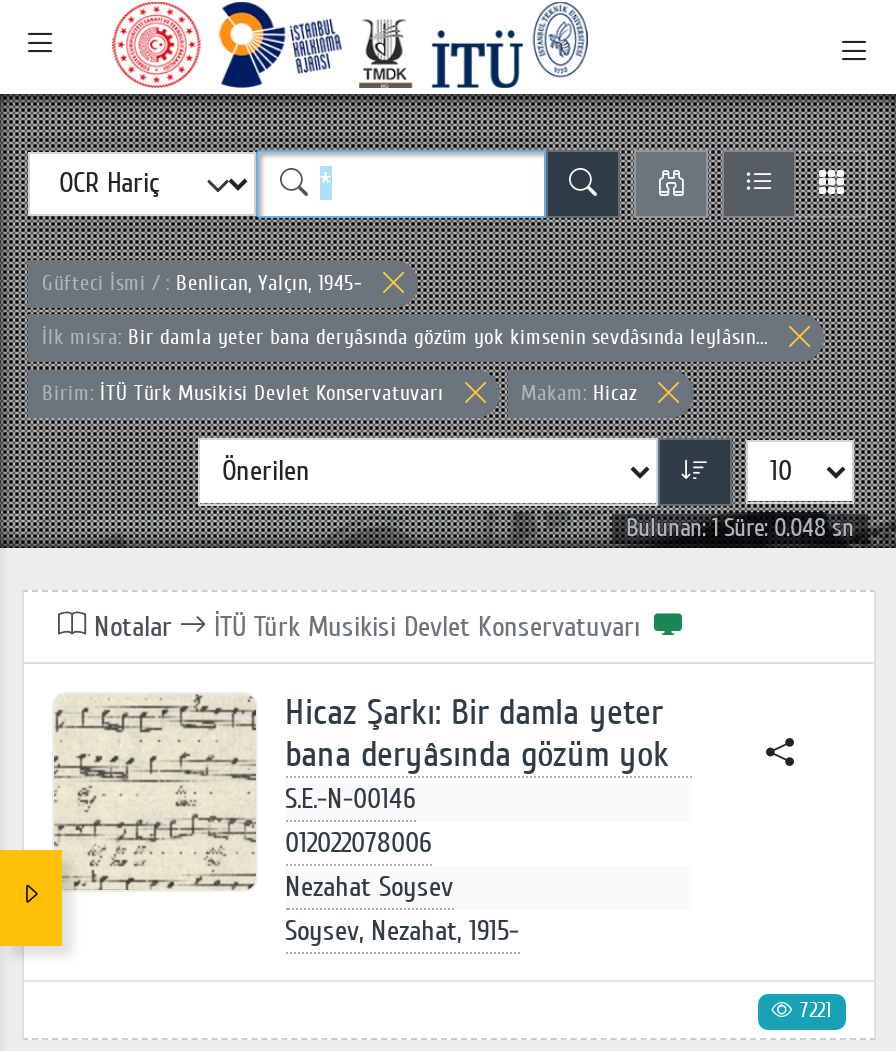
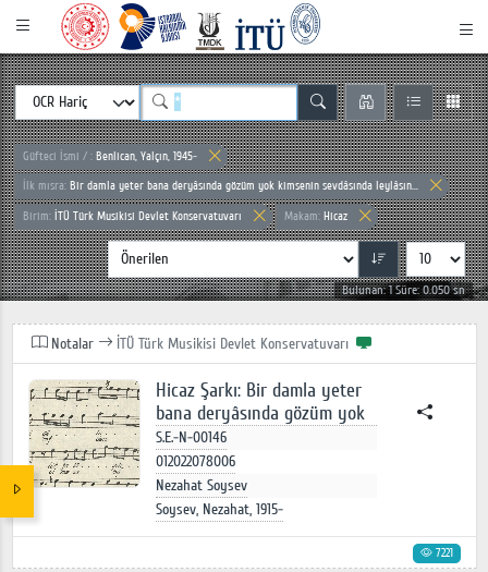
- Bulunan: 1 Süre: 0.048 sn
+ Bulunan: 1 Süre: 0.050 sn
